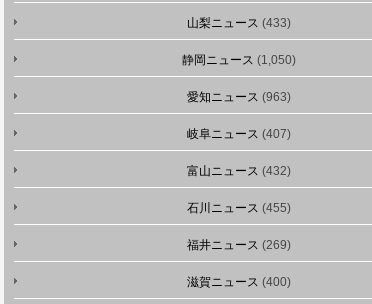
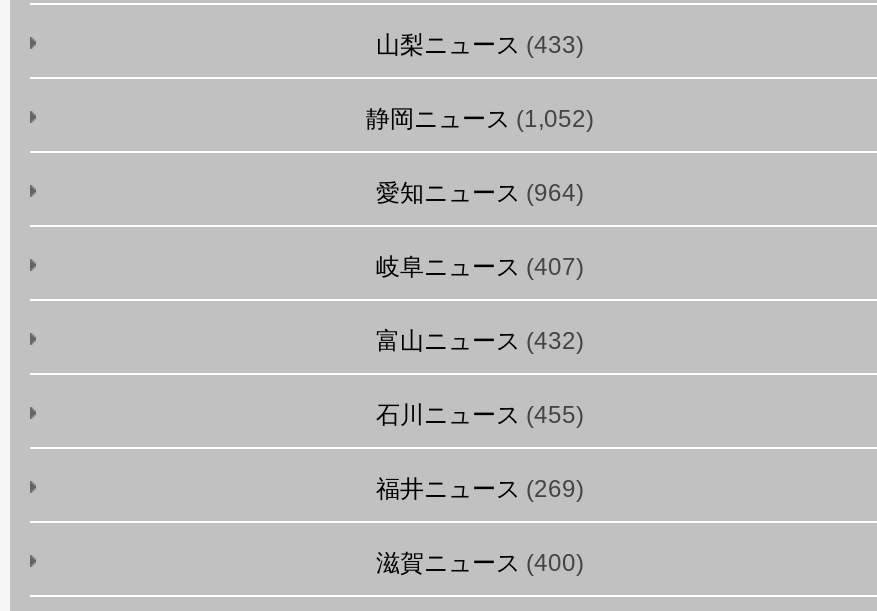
- 静岡ニュース(1,050)
+ 静岡ニュース(1,052)

- 愛知ニュース(963)
+ 愛知ニュース(964)
